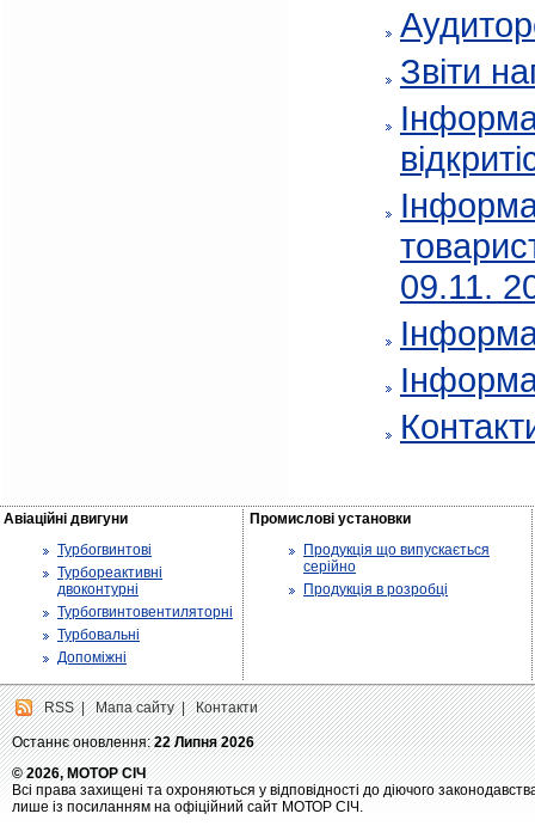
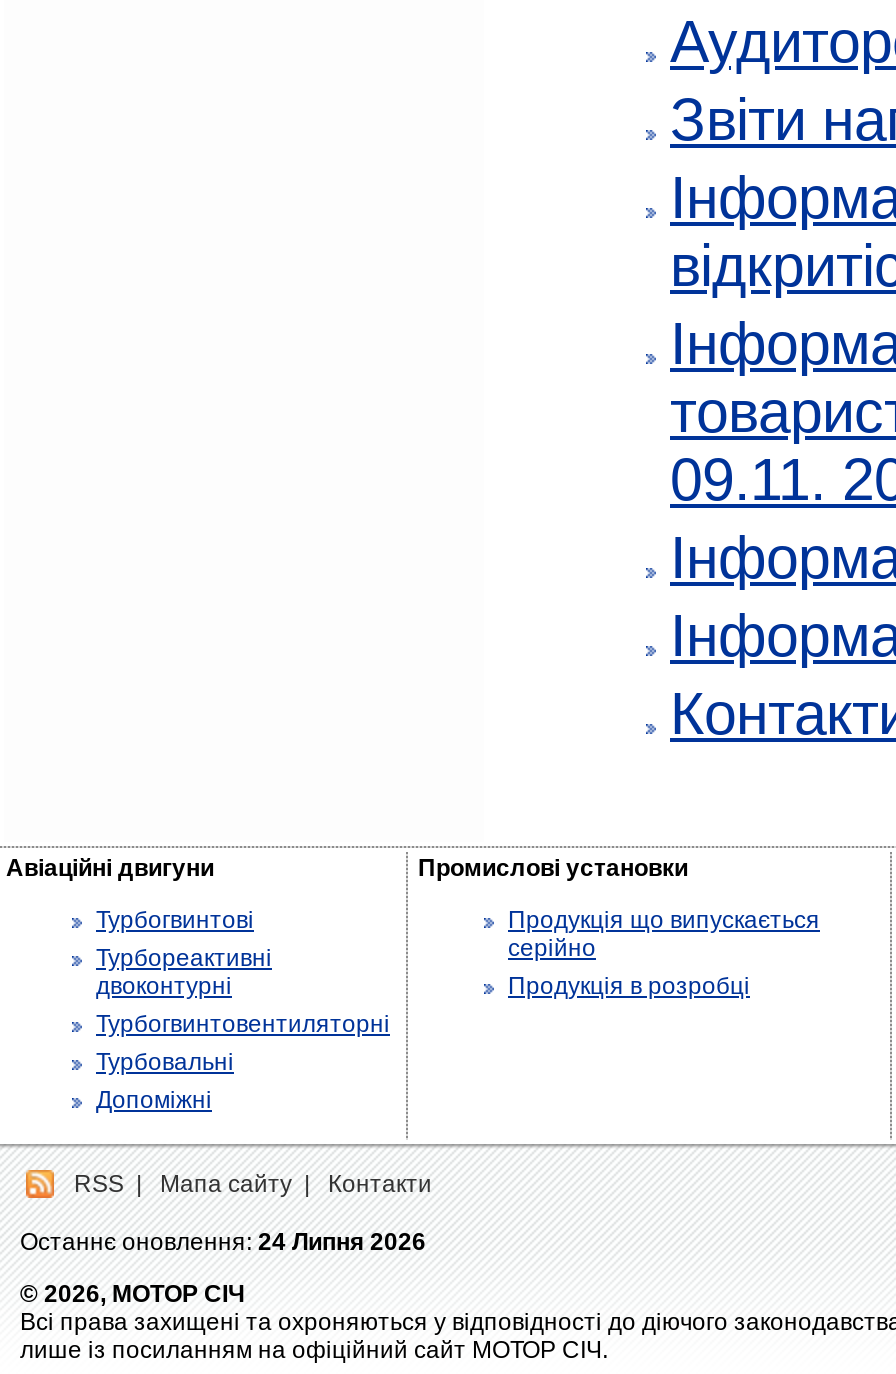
- Останнє оновлення: 22 Липня 2026
+ Останнє оновлення: 24 Липня 2026
